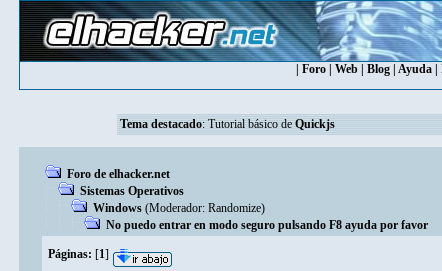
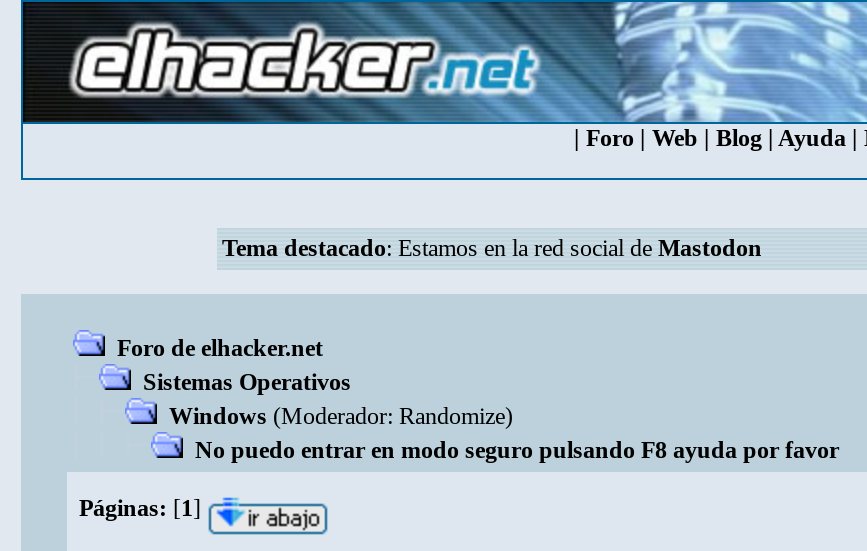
- Tema destacado: Tutorial básico de Quickjs
+ Tema destacado: Estamos en la red social de Mastodon
